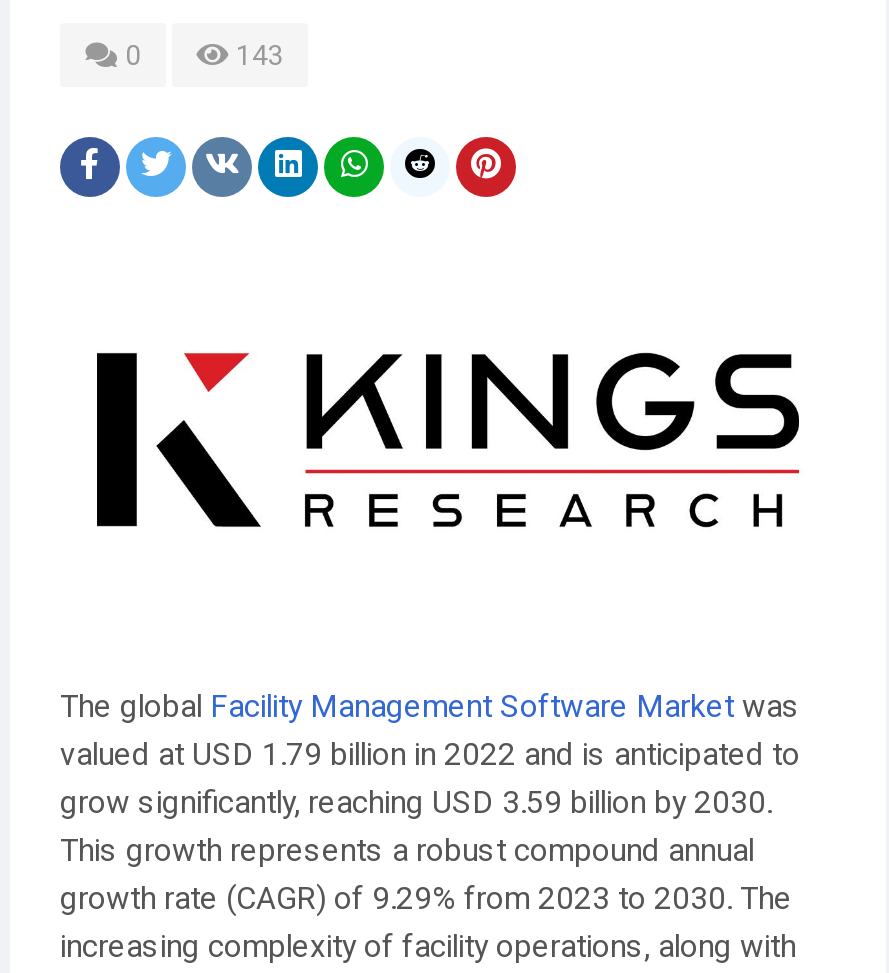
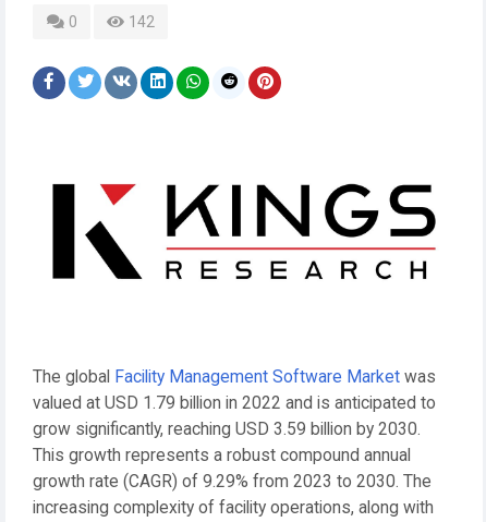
- 143
+ 142
